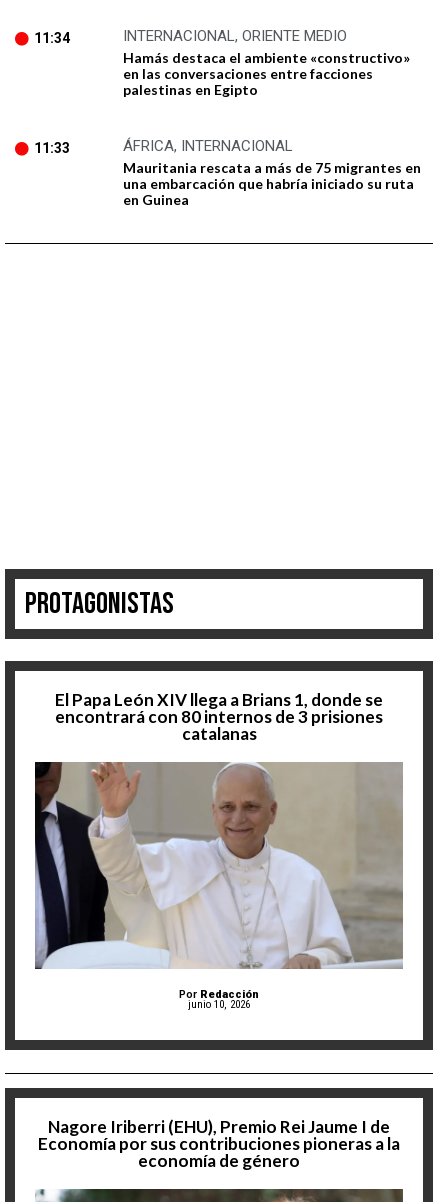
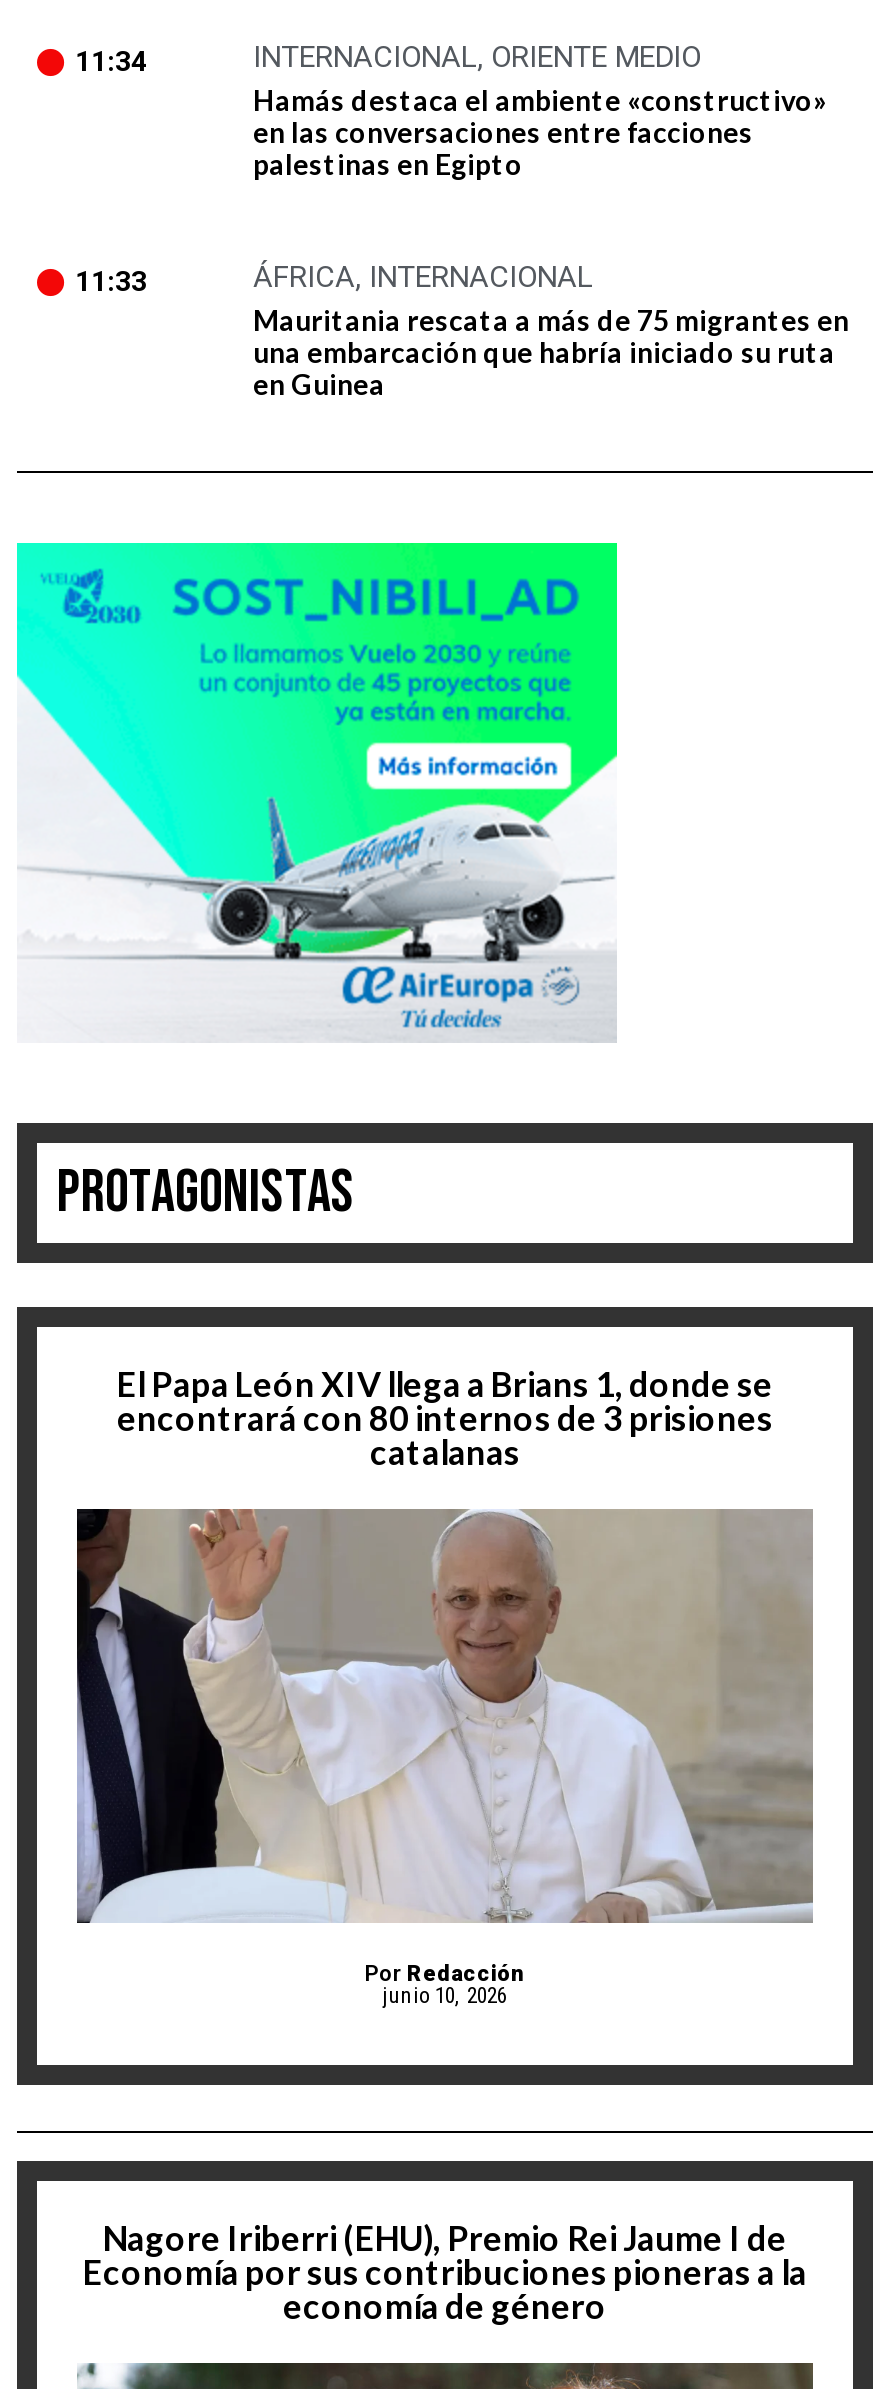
+ [image]
